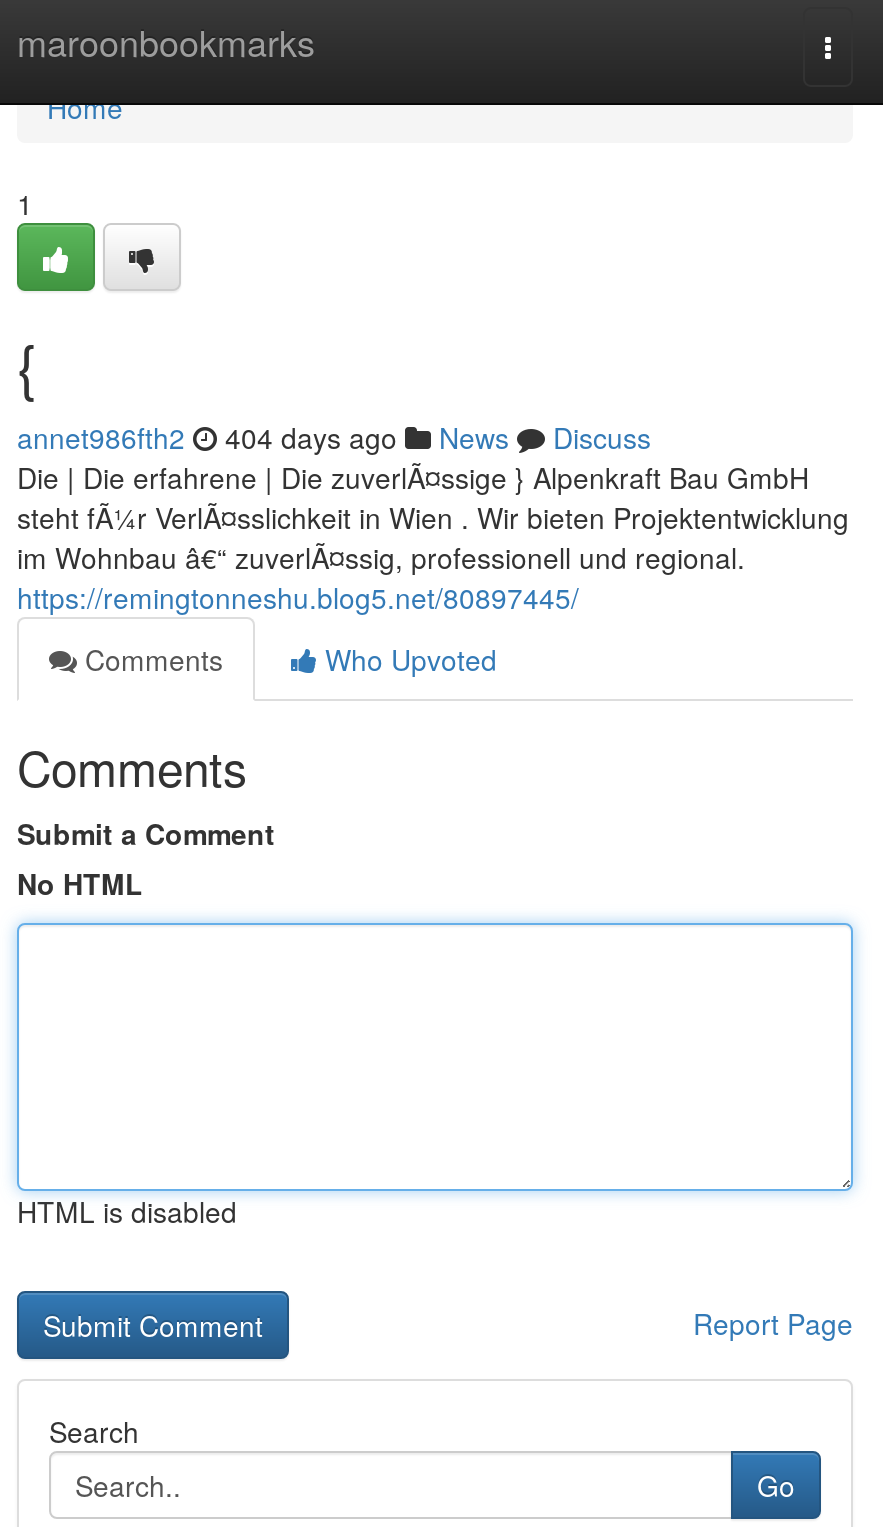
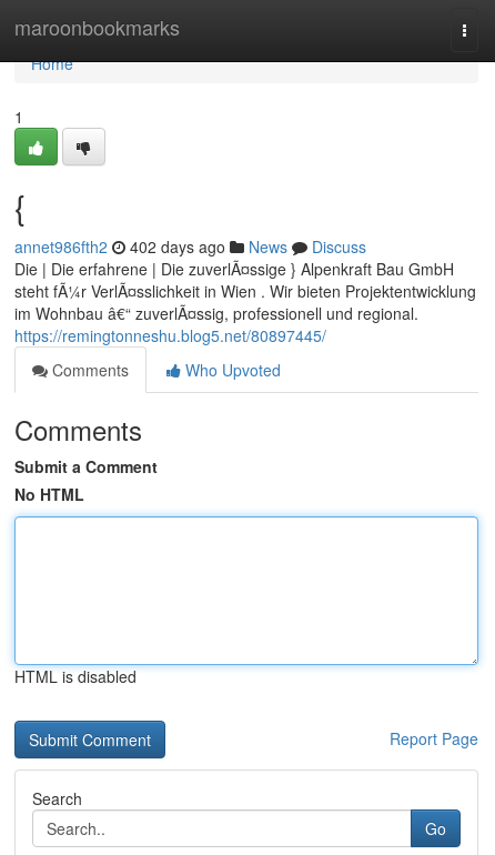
- annet986fth2 404 days ago News Discuss
+ annet986fth2 402 days ago News Discuss
